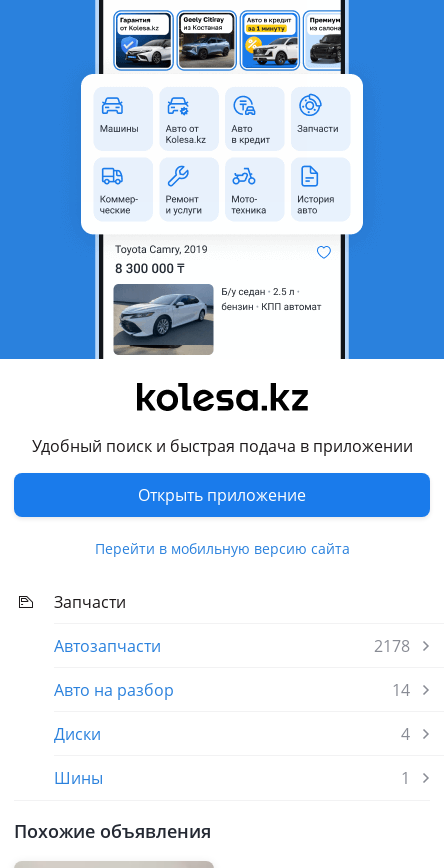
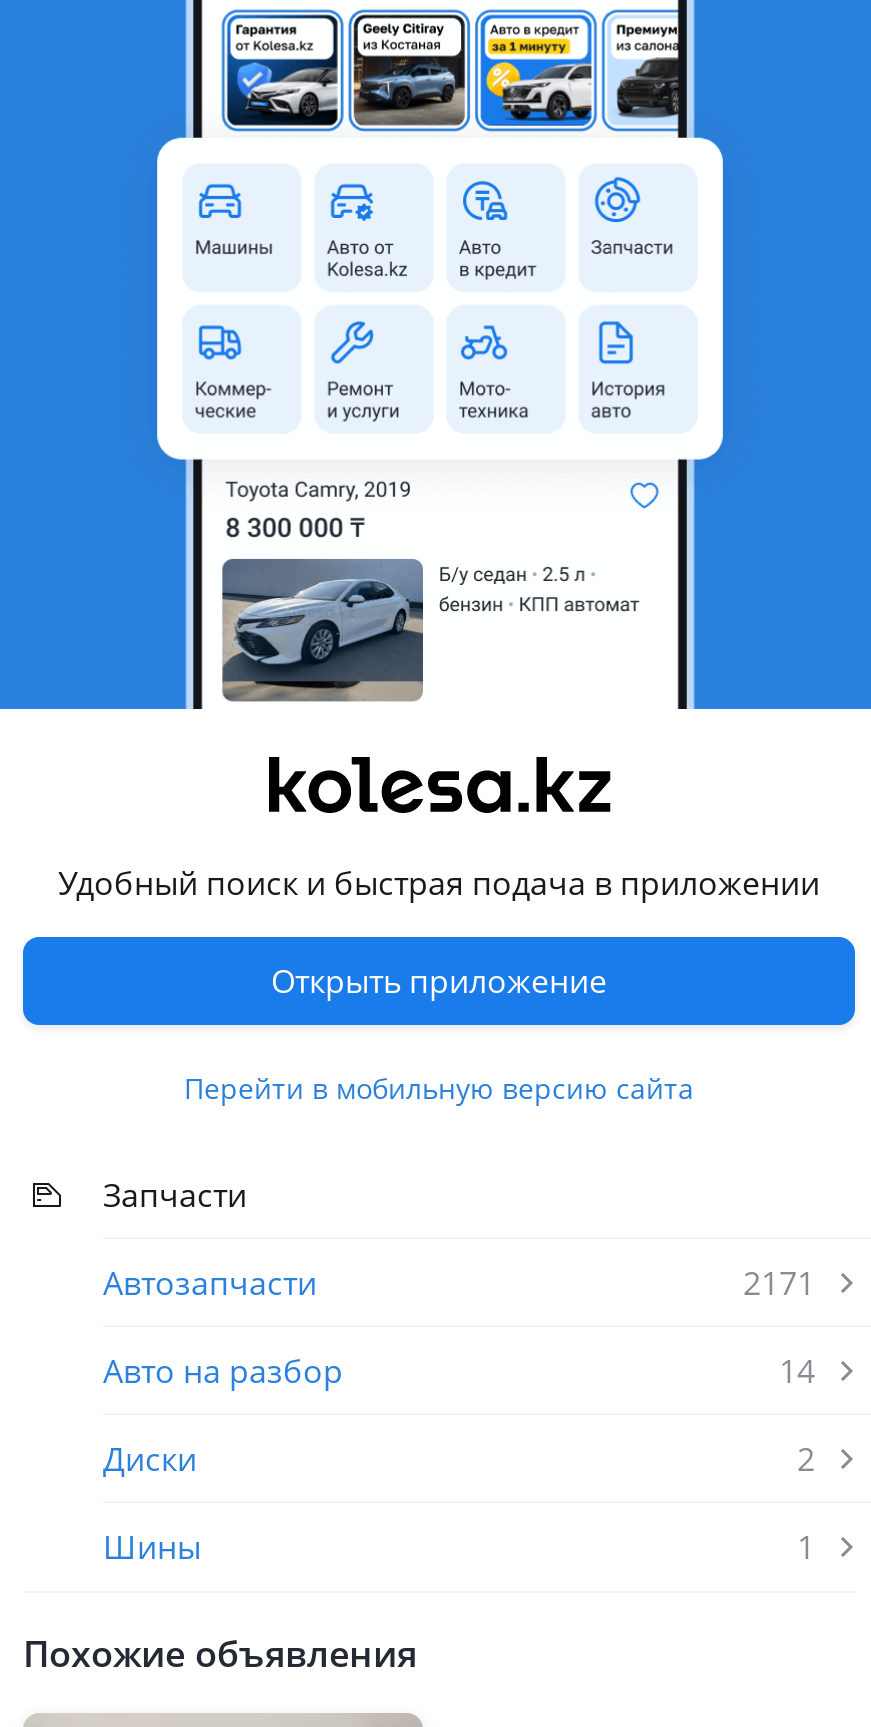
- 2178
+ 2171

- 4
+ 2
